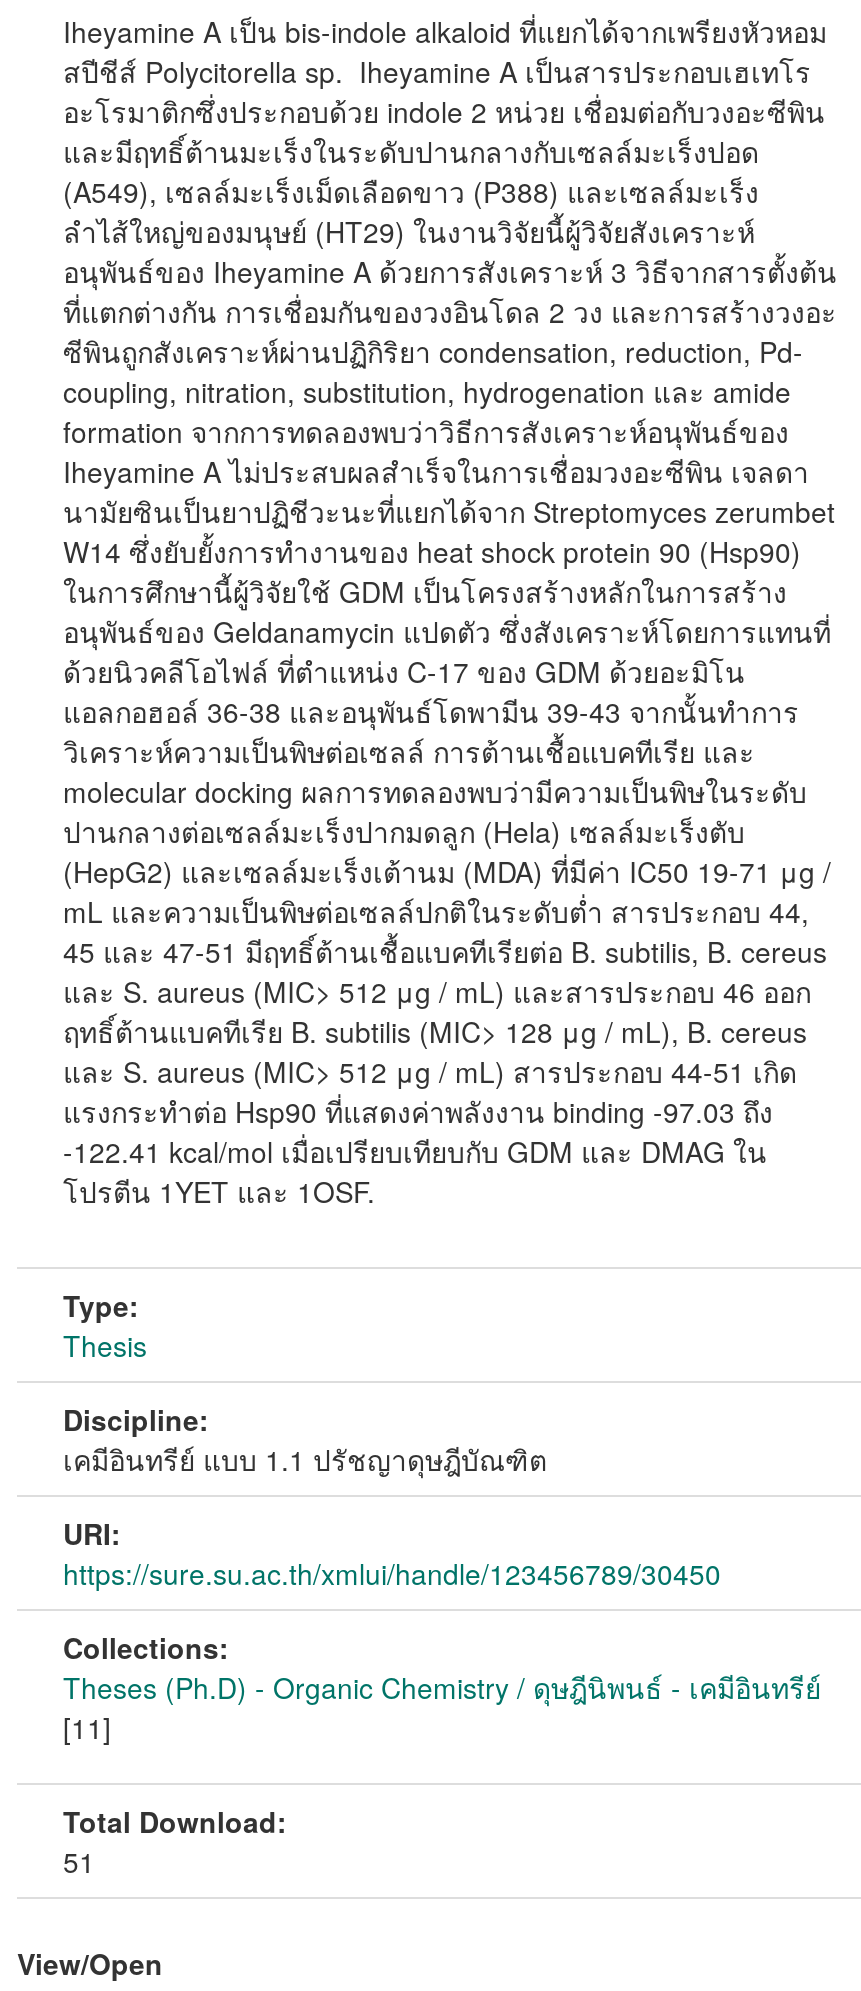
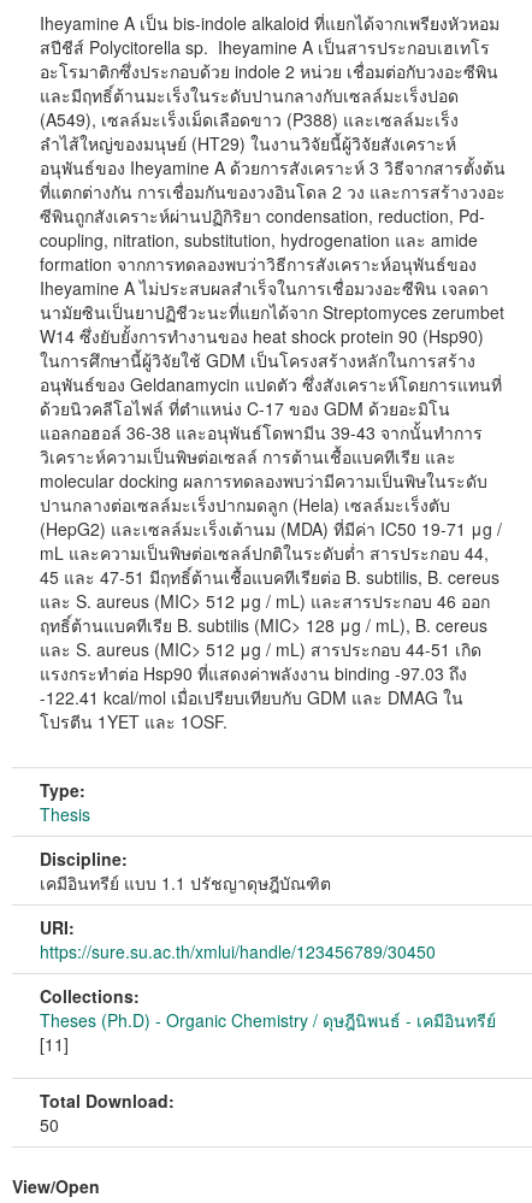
- 51
+ 50
